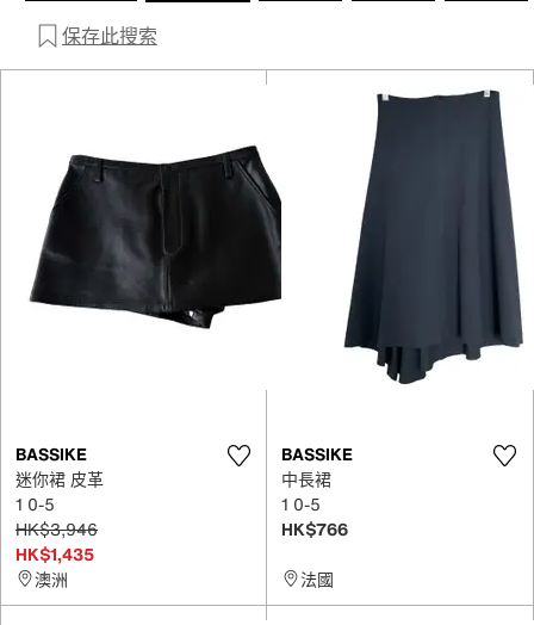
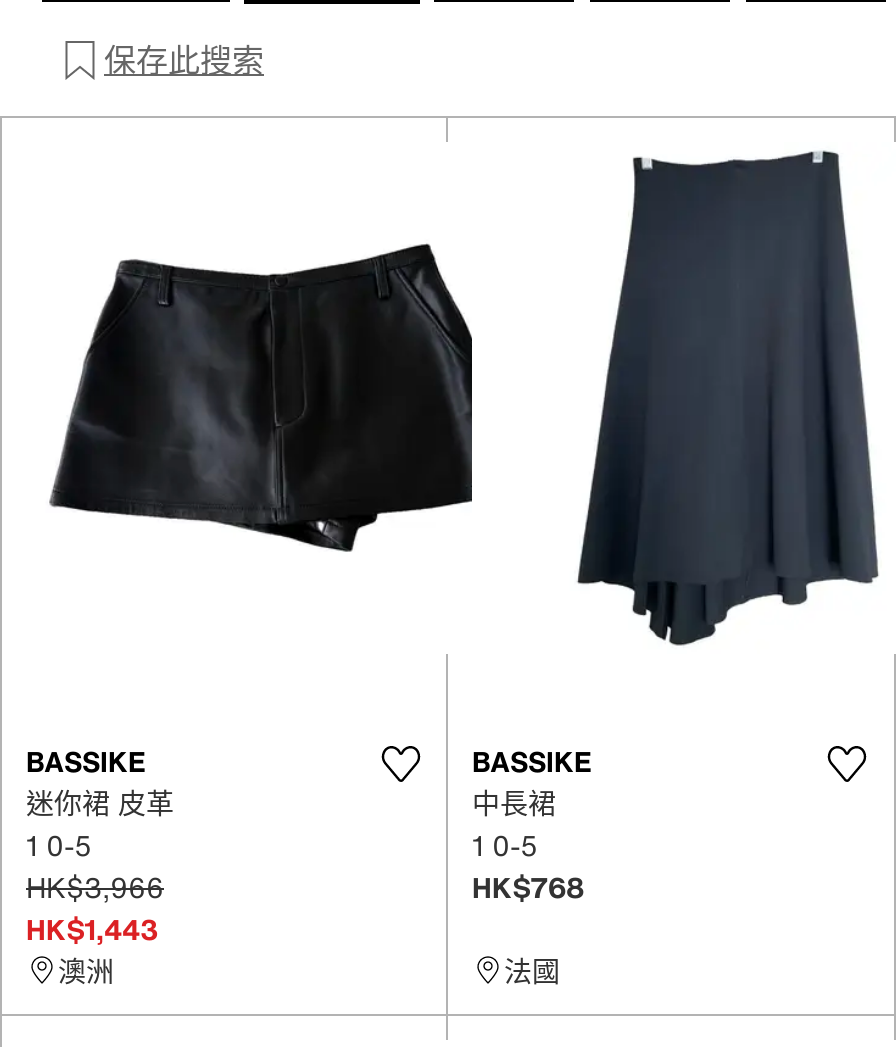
- HK$3,946
- HK$1,435
+ HK$3,966
+ HK$1,443

- HK$766
+ HK$768
